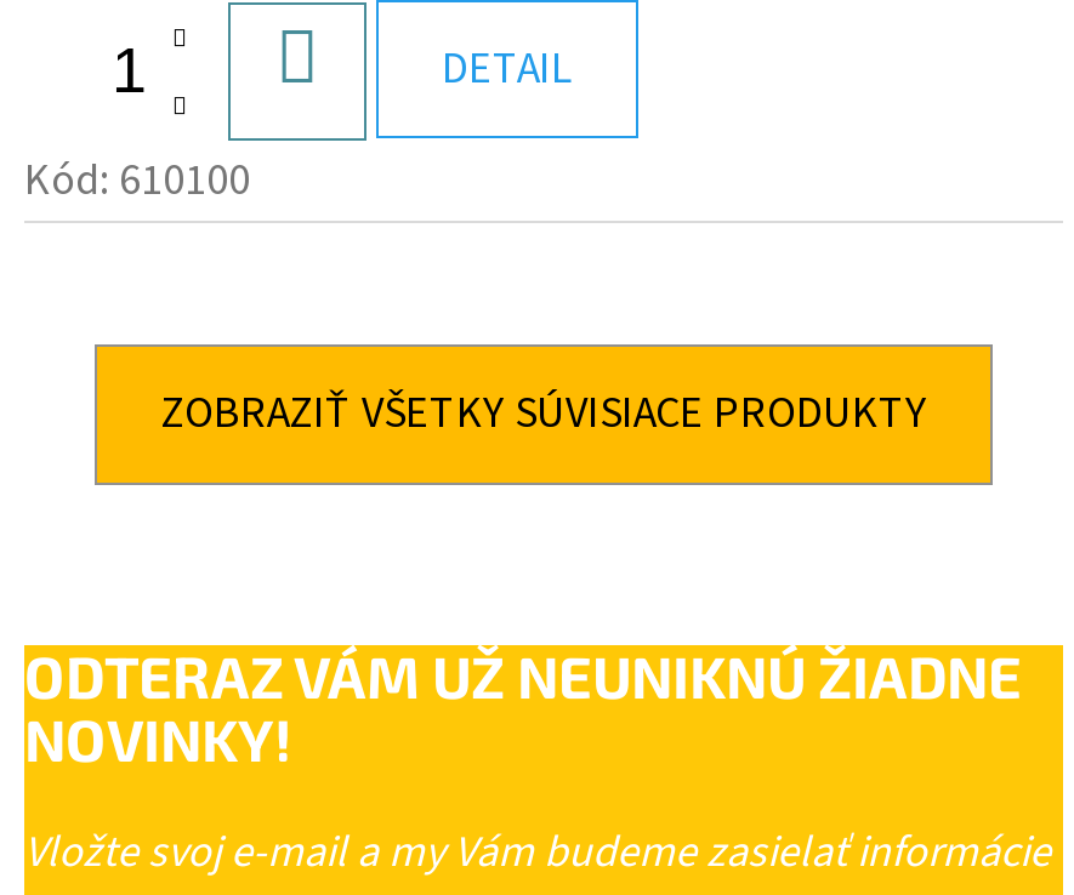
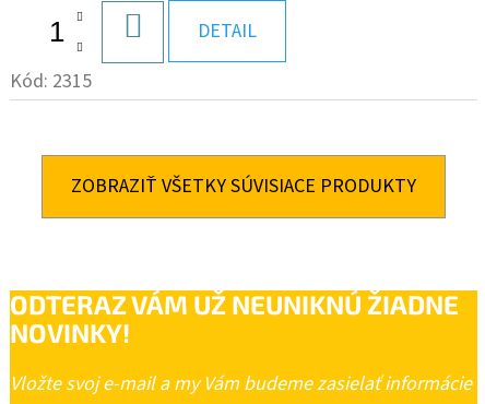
- Kód: 610100
+ Kód: 2315
